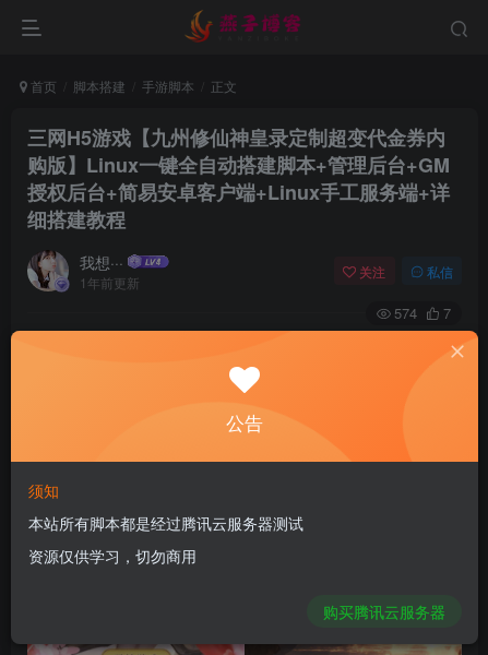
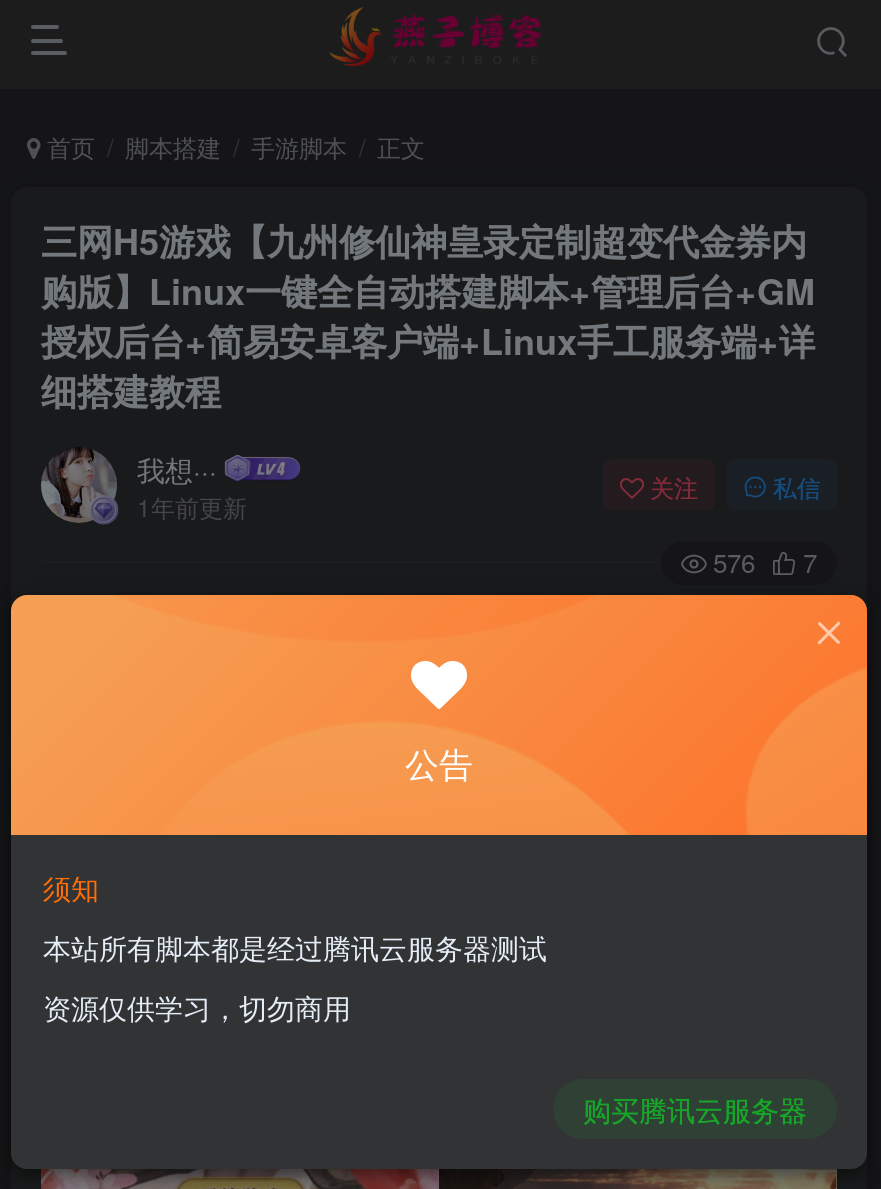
- 574 7
+ 576 7
